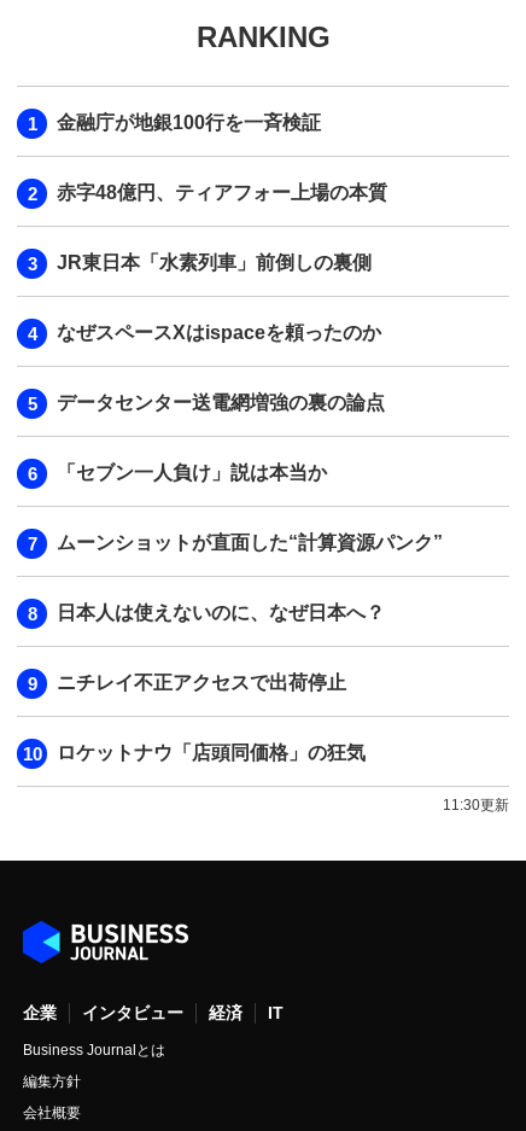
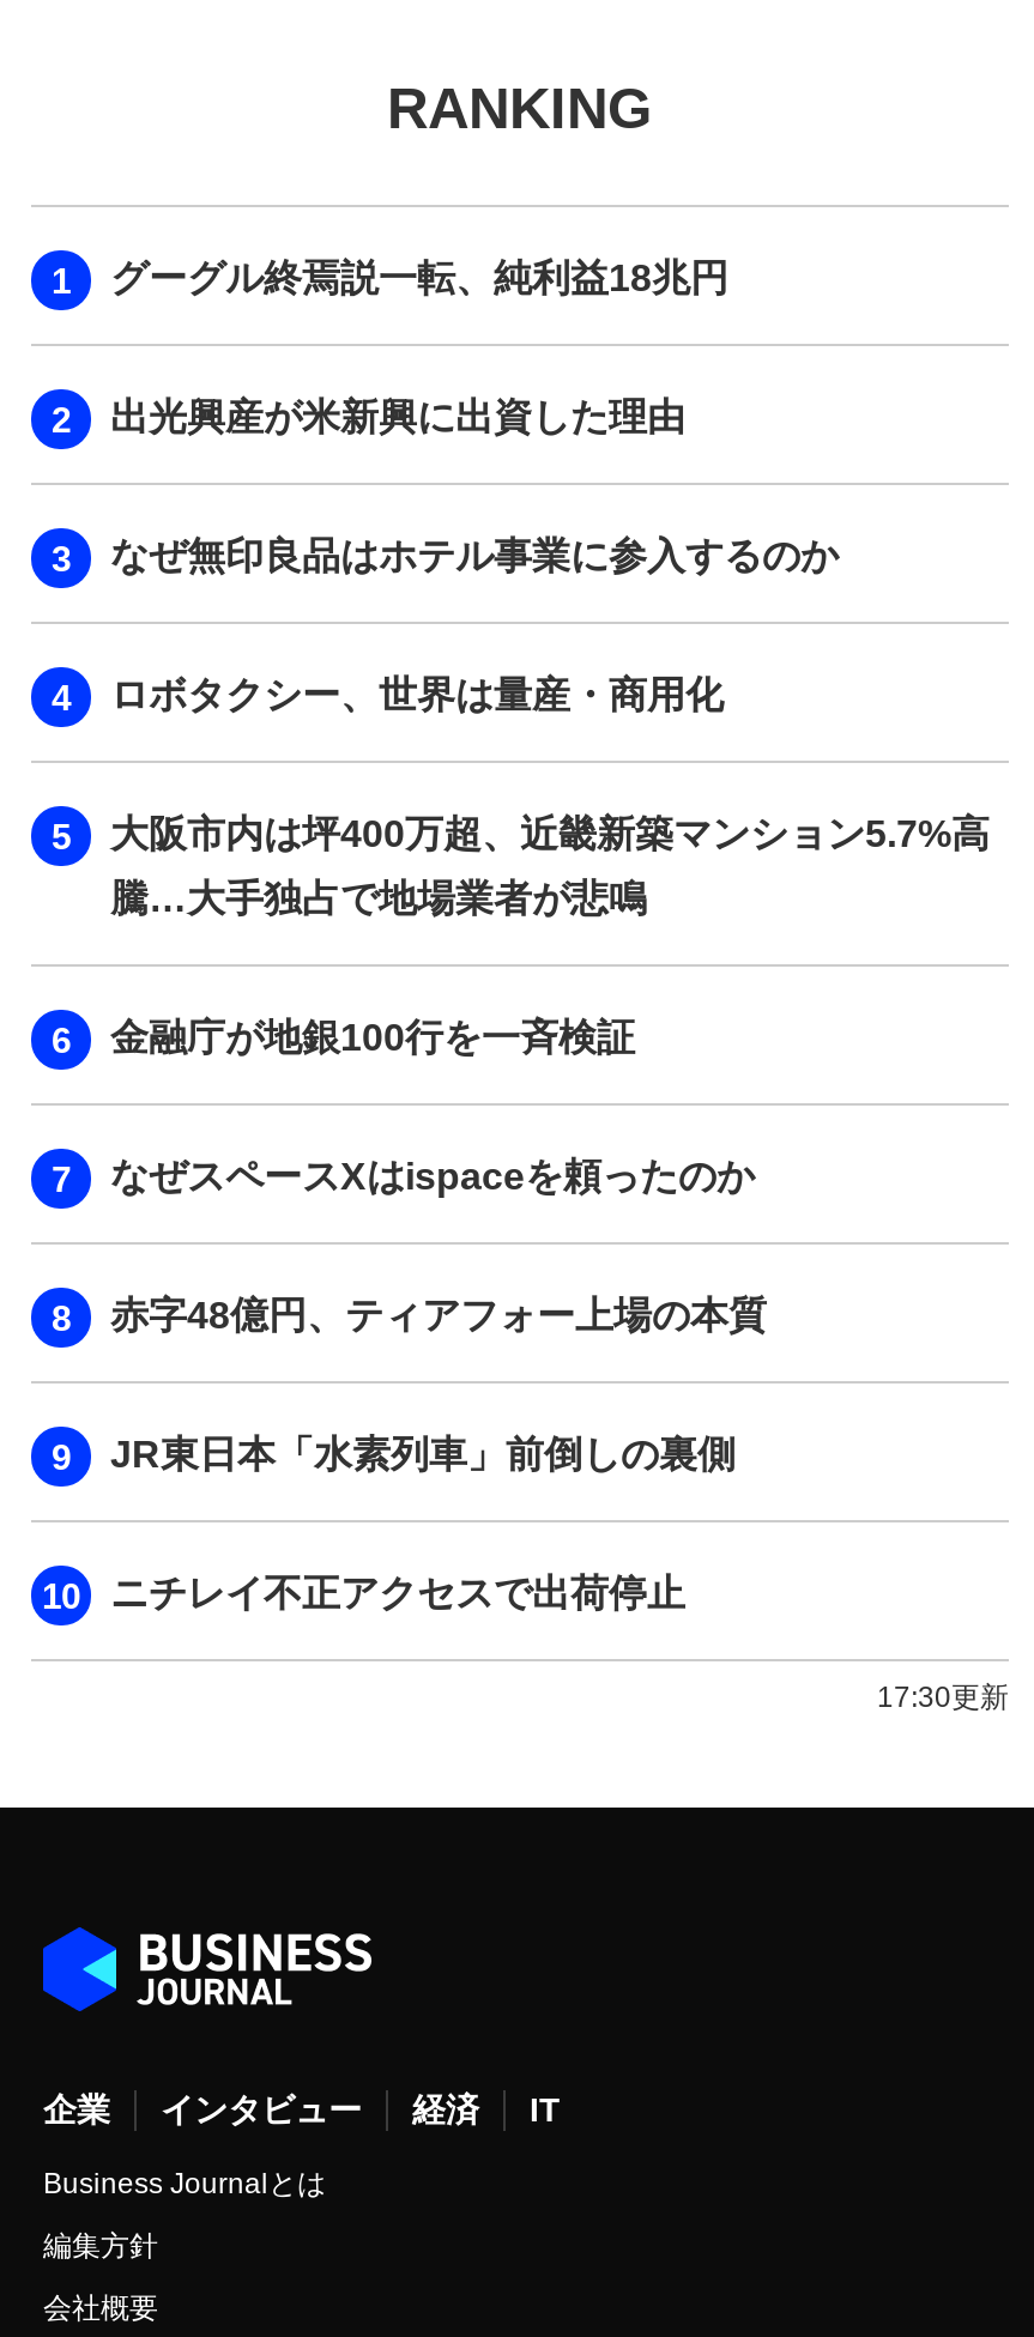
+ グーグル終焉説一転、純利益18兆円
+ 出光興産が米新興に出資した理由
+ なぜ無印良品はホテル事業に参入するのか
+ ロボタクシー、世界は量産・商用化
+ 大阪市内は坪400万超、近畿新築マンション5.7%高
+ 騰…大手独占で地場業者が悲鳴

moved down: 金融庁が地銀100行を一斉検証

moved down: 赤字48億円、ティアフォー上場の本質 | JR東日本「水素列車」前倒しの裏側

moved up: なぜスペースXはispaceを頼ったのか

- データセンター送電網増強の裏の論点
- 「セブン一人負け」説は本当か
- ムーンショットが直面した“計算資源パンク”
- 日本人は使えないのに、なぜ日本へ？

moved down: ニチレイ不正アクセスで出荷停止

- ロケットナウ「店頭同価格」の狂気
- 11:30更新
+ 17:30更新
